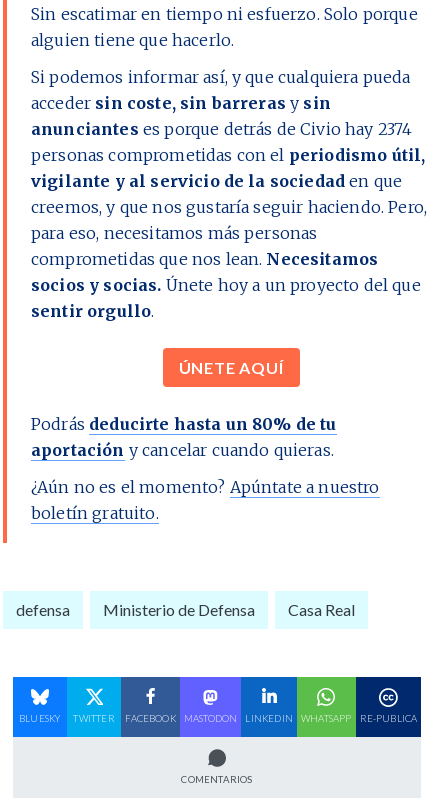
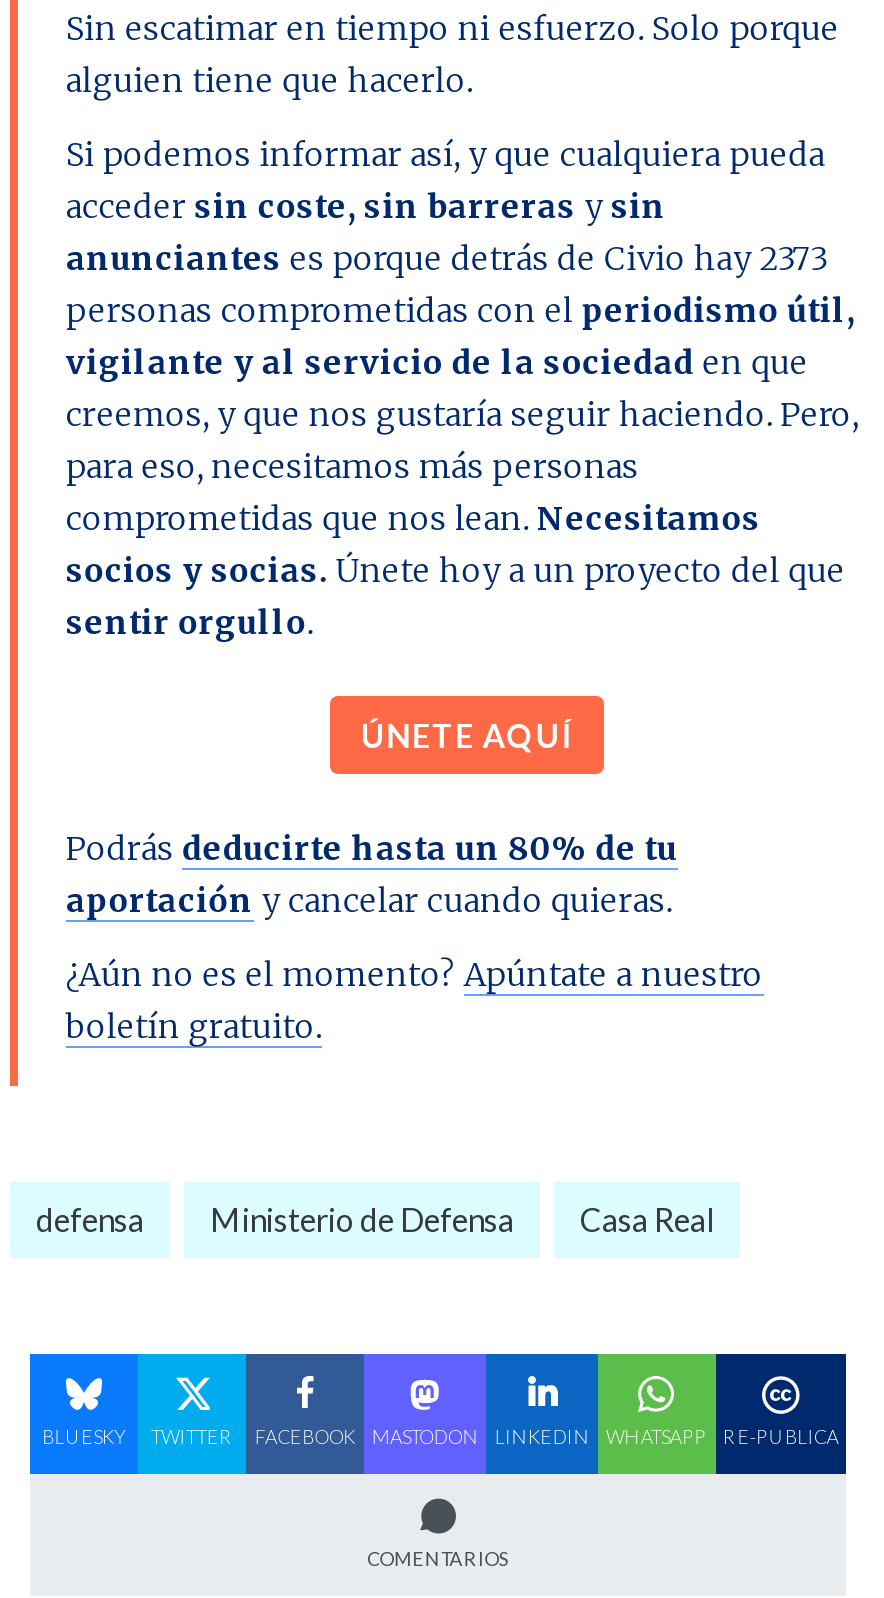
- anunciantes es porque detrás de Civio hay 2374
+ anunciantes es porque detrás de Civio hay 2373
